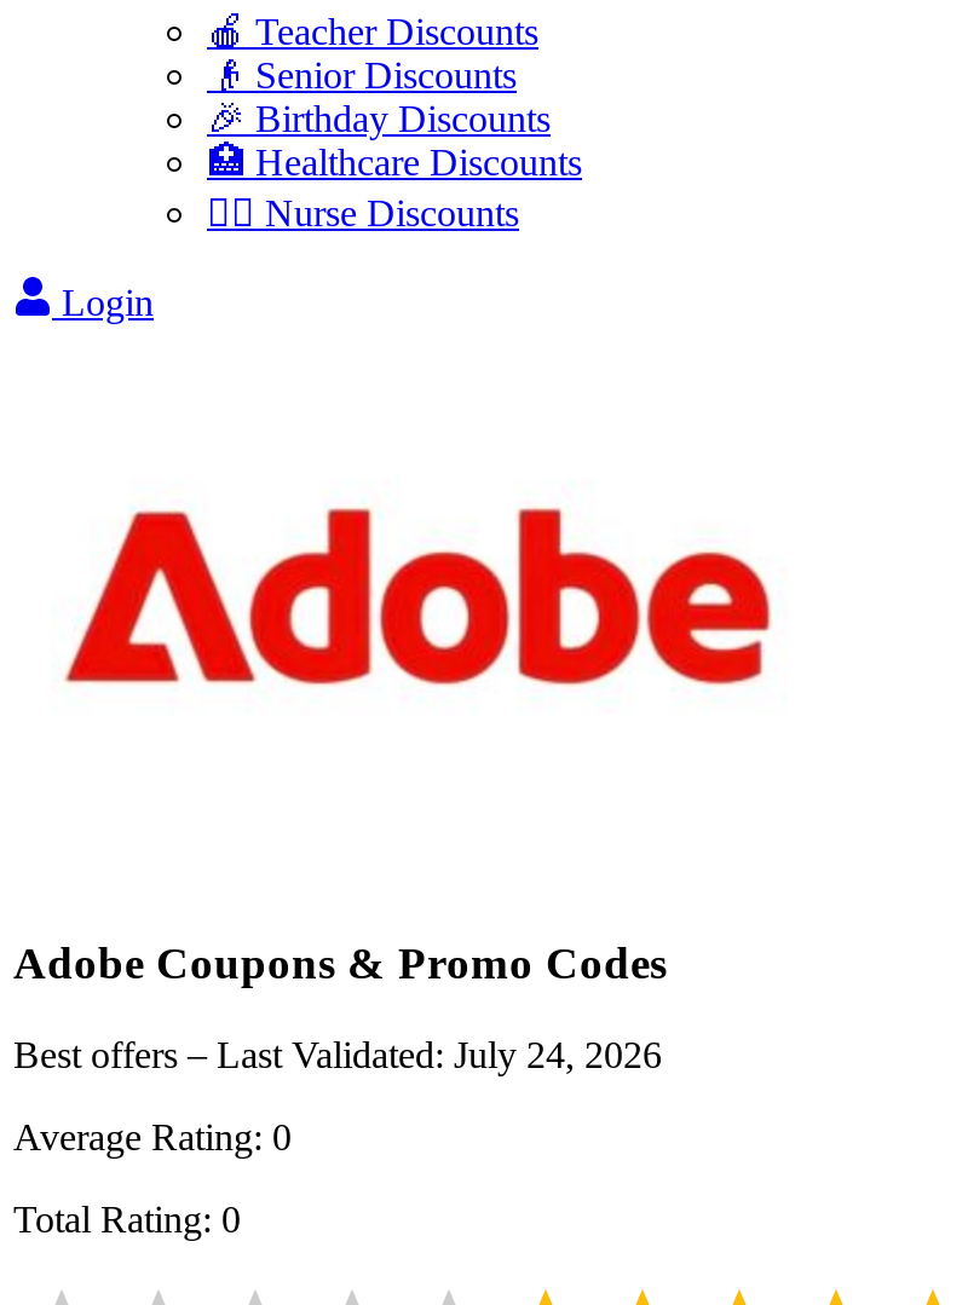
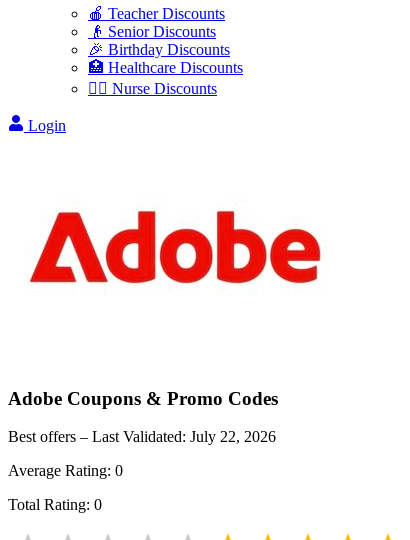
- Best offers – Last Validated: July 24, 2026
+ Best offers – Last Validated: July 22, 2026
